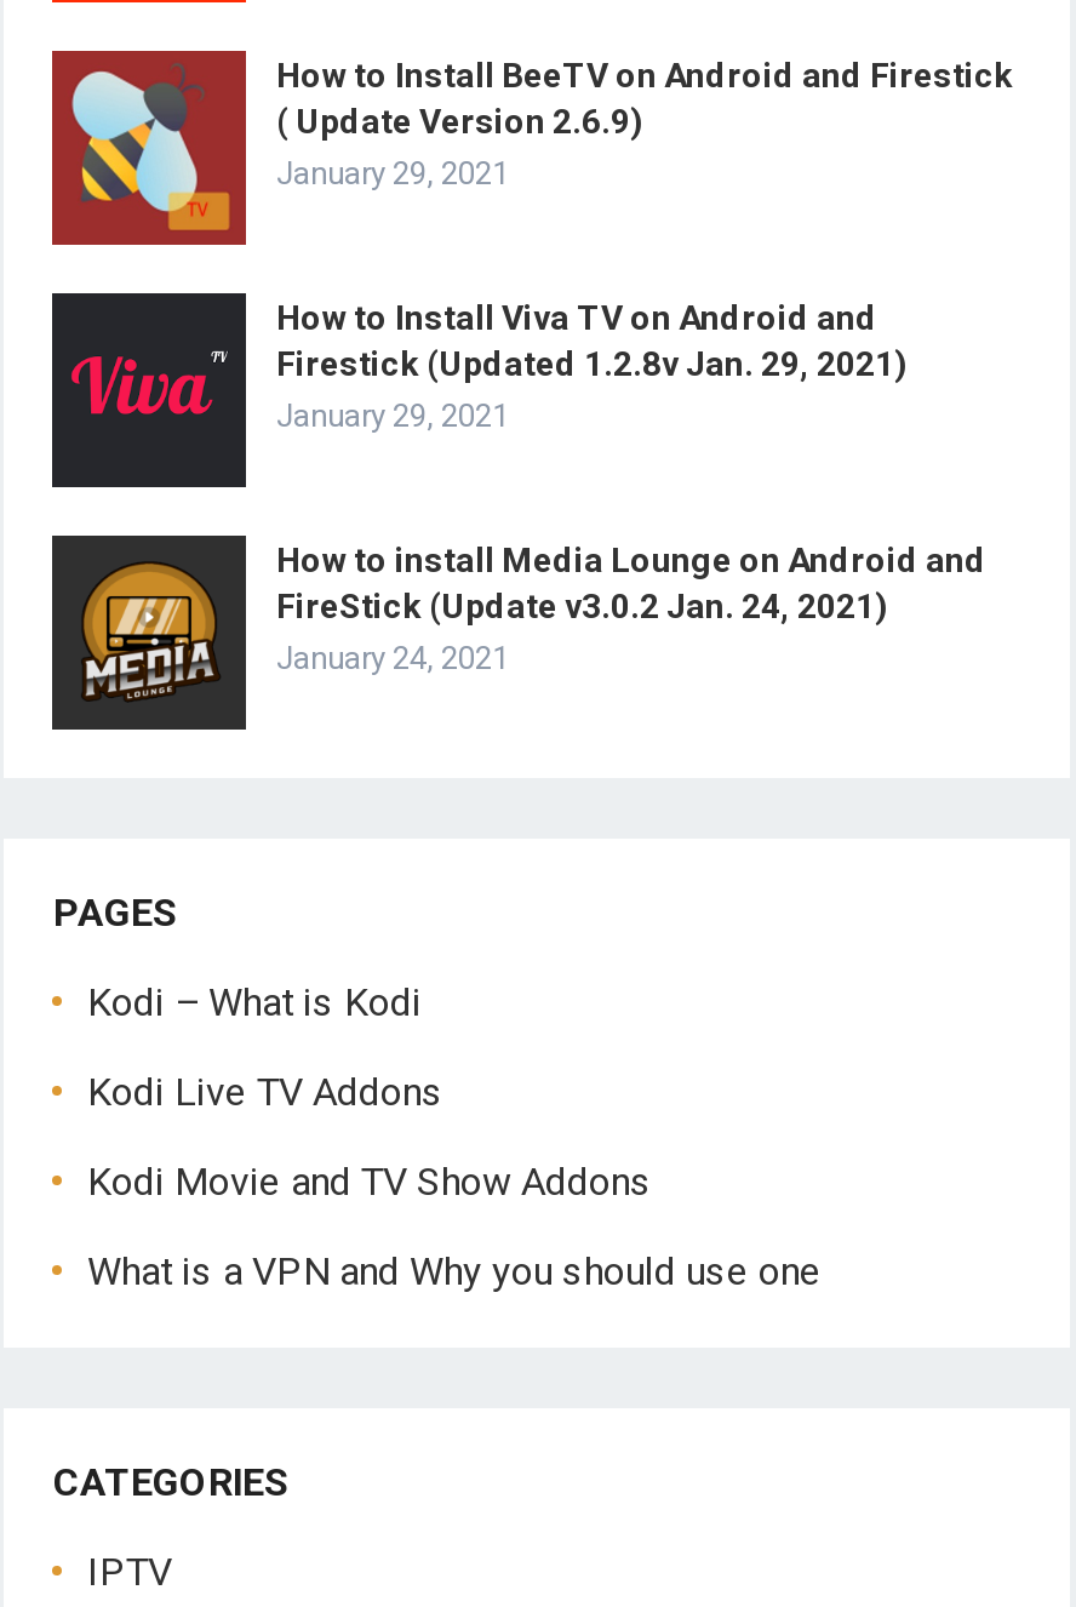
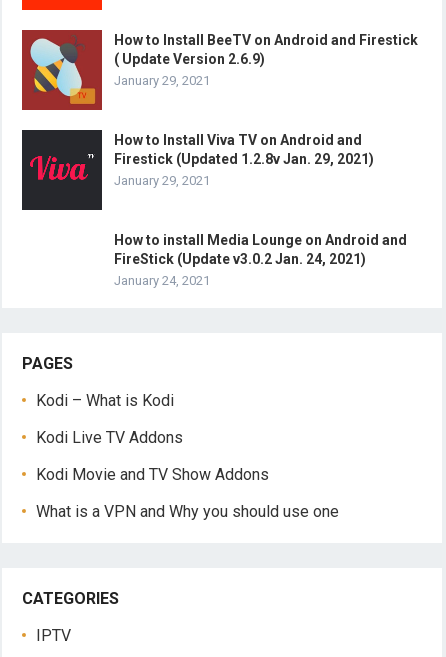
- [image]
